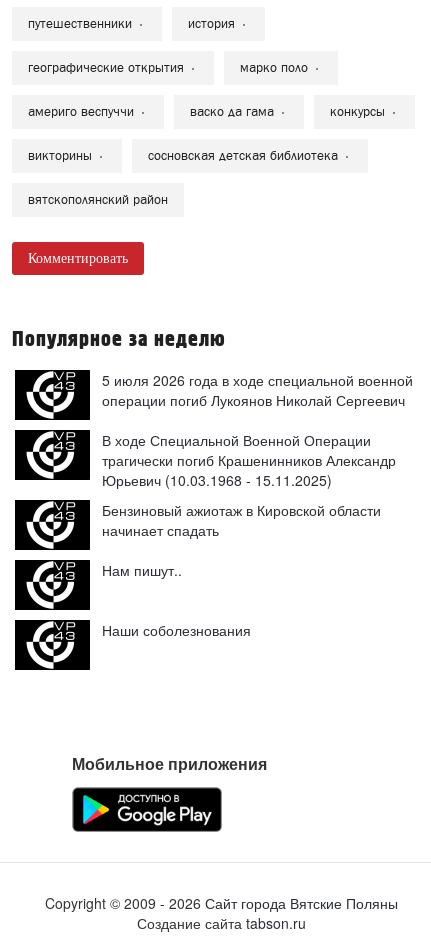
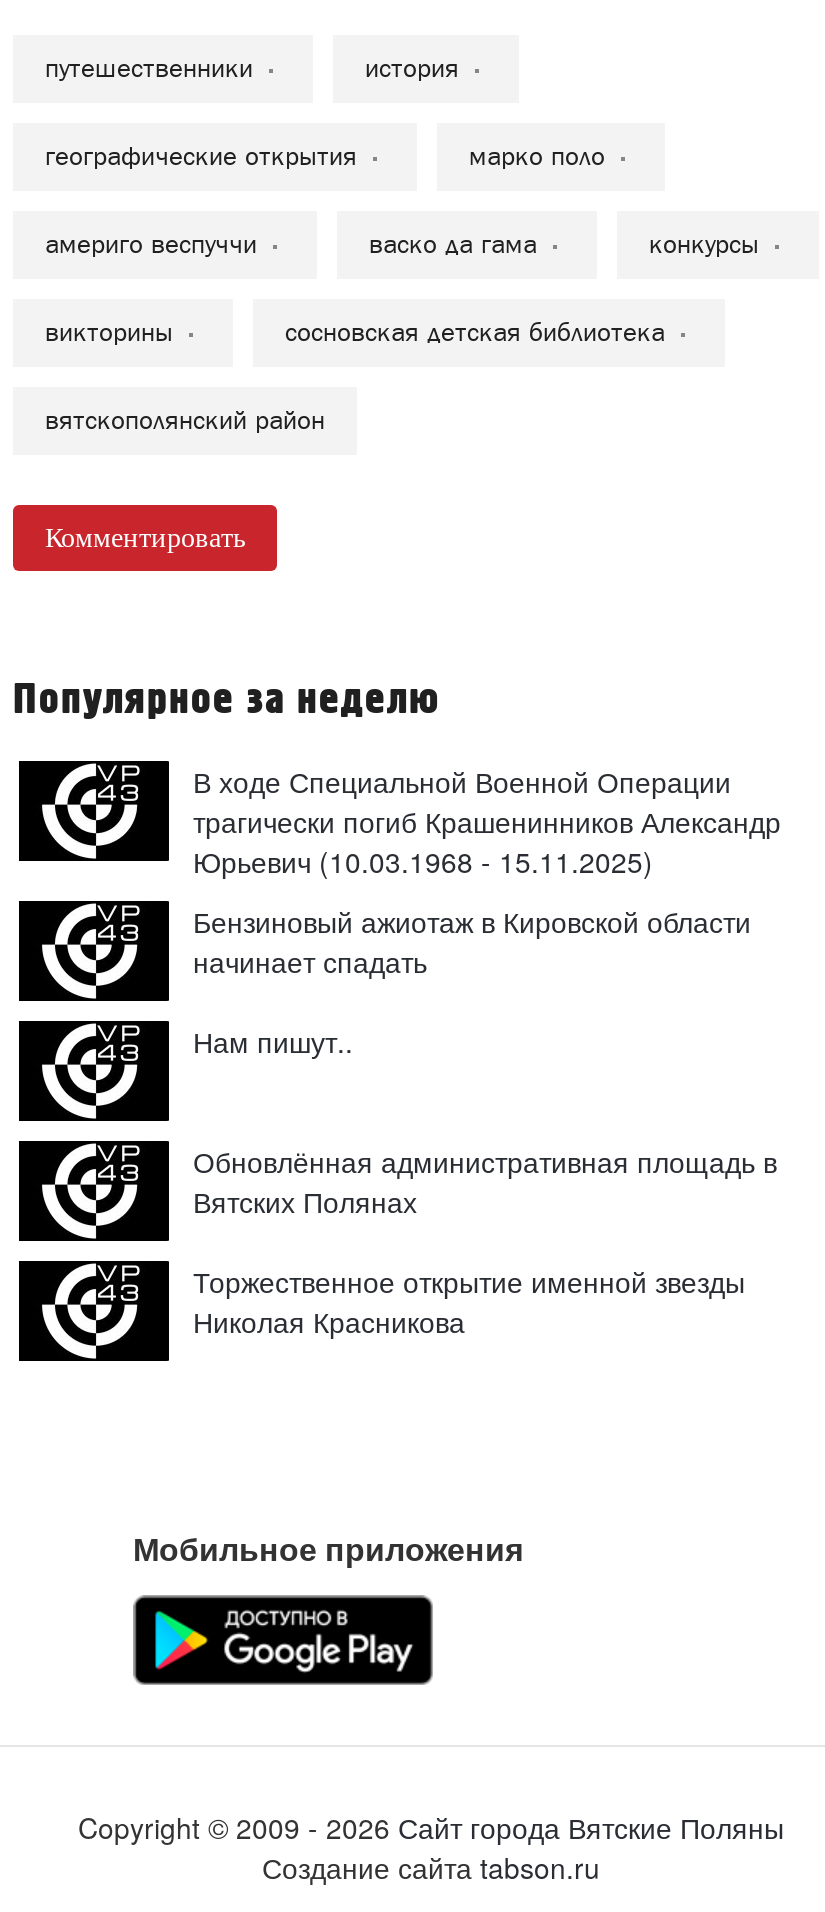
- 5 июля 2026 года в ходе специальной военной
- операции погиб Лукоянов Николай Сергеевич

moved up: В ходе Специальной Военной Операции | трагически погиб Крашенинников Александр | Юрьевич (10.03.1968 - 15.11.2025) | Бензиновый ажиотаж в Кировской области | начинает спадать | Нам пишут..

- Наши соболезнования
+ Обновлённая административная площадь в
+ Вятских Полянах
+ Торжественное открытие именной звезды
+ Николая Красникова
